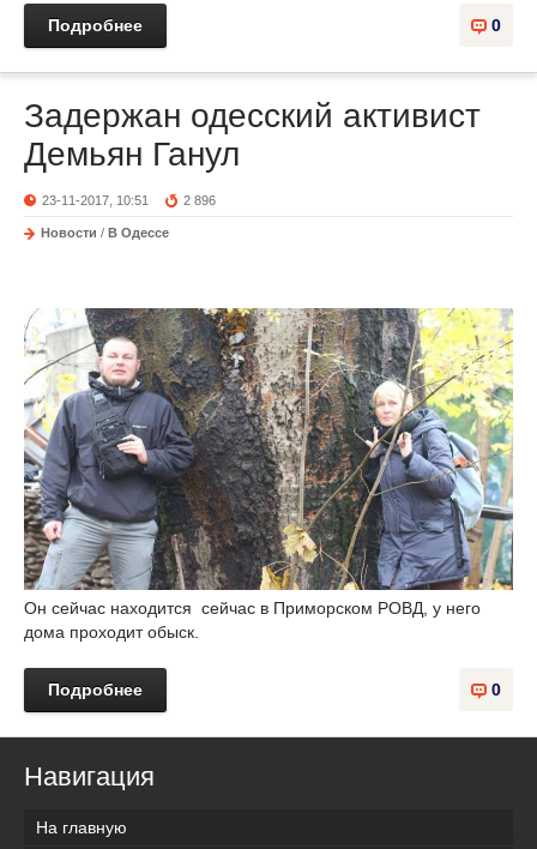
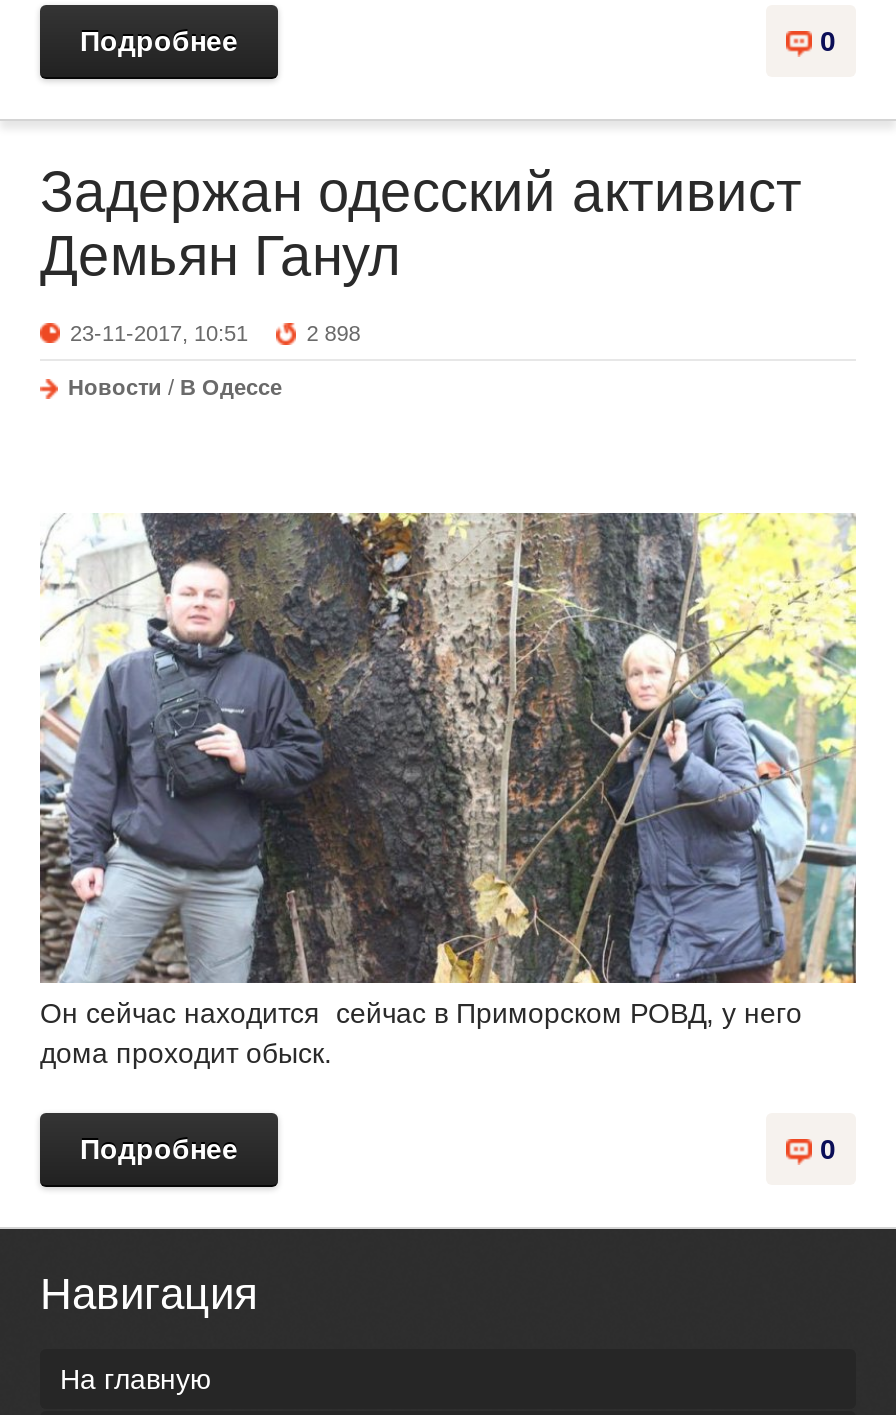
- 2 896
+ 2 898
